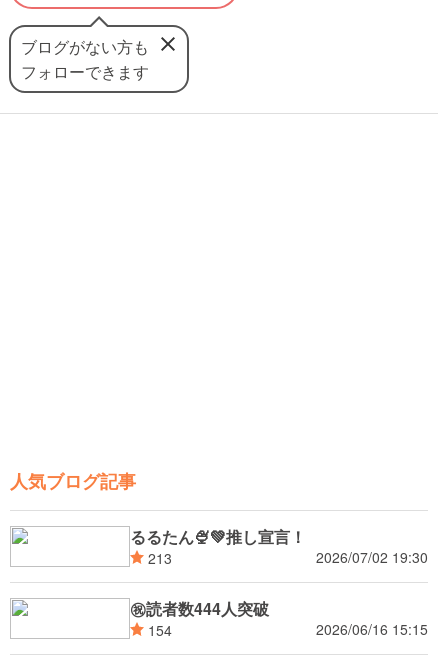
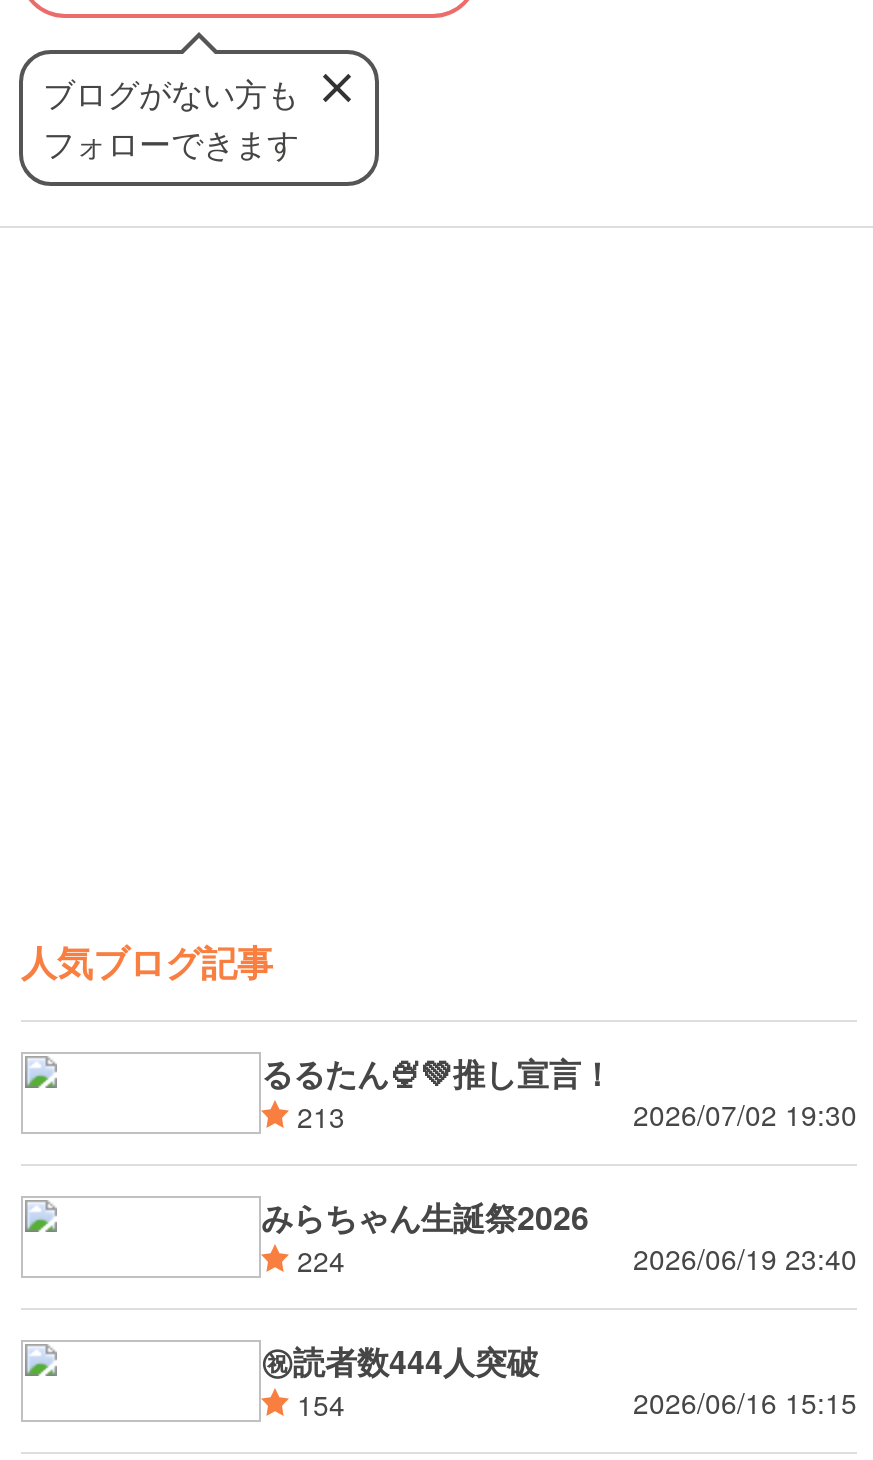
+ みらちゃん生誕祭2026
+ 224
+ 2026/06/19 23:40
